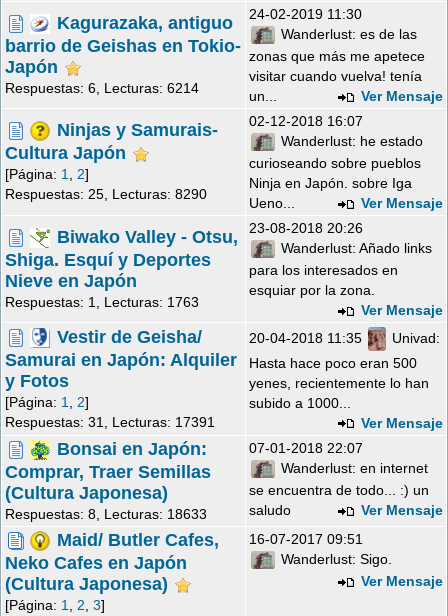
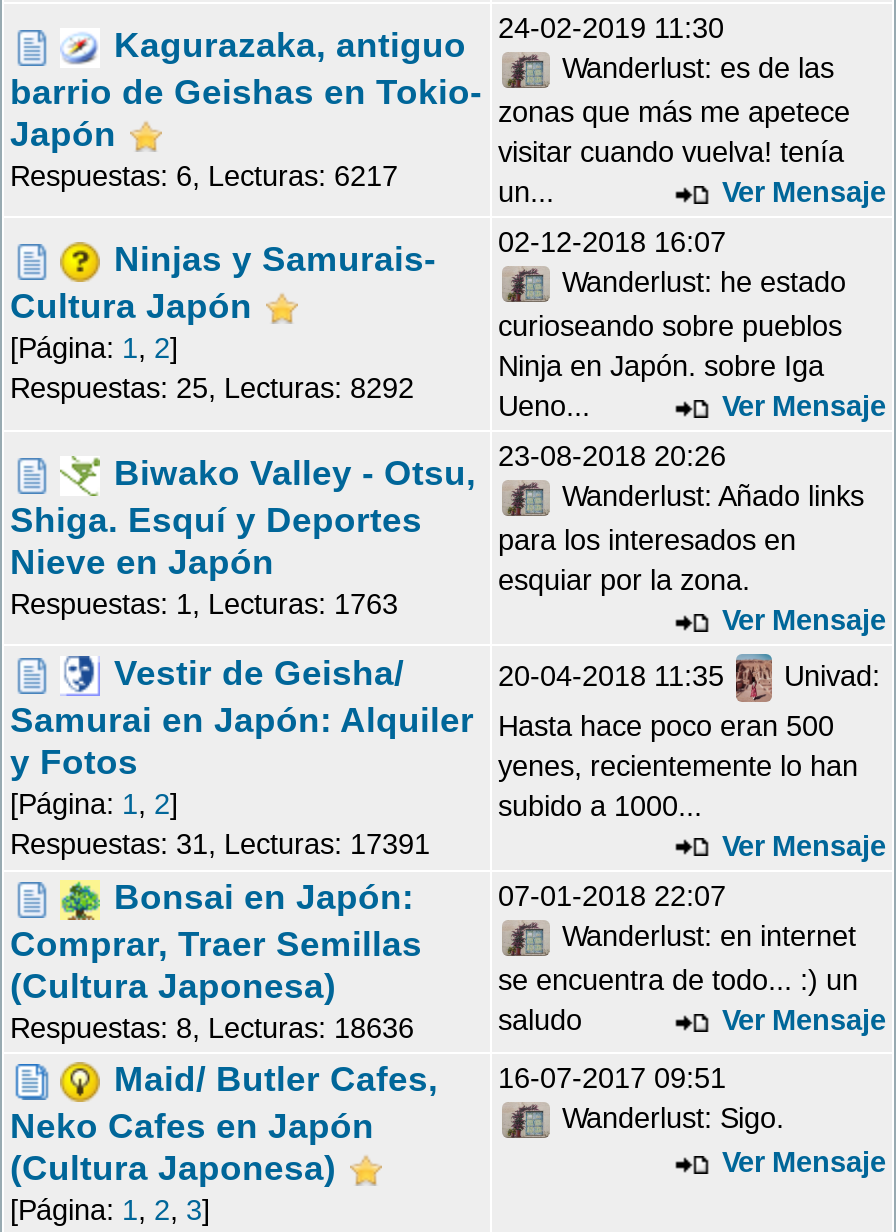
- Respuestas: 6, Lecturas: 6214
+ Respuestas: 6, Lecturas: 6217

- Respuestas: 25, Lecturas: 8290
+ Respuestas: 25, Lecturas: 8292

- Respuestas: 8, Lecturas: 18633
+ Respuestas: 8, Lecturas: 18636
